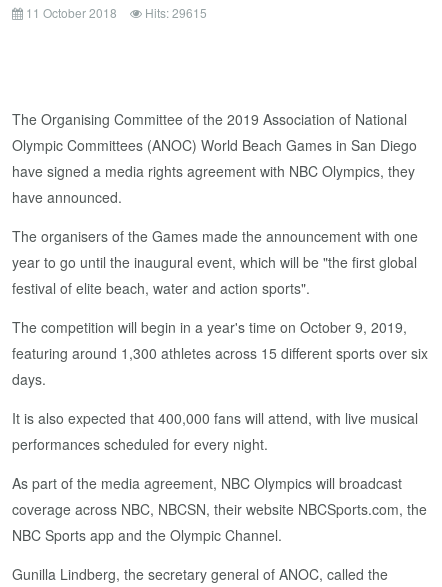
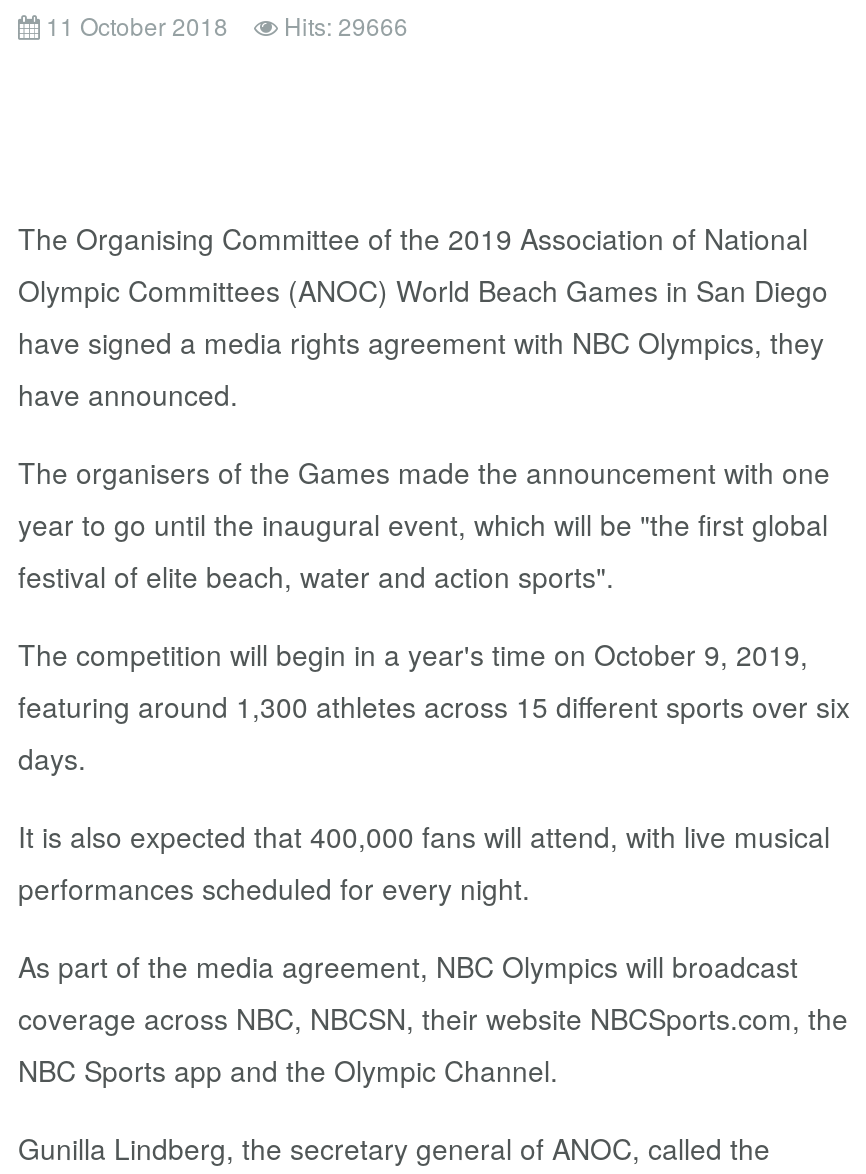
- 11 October 2018 Hits: 29615
+ 11 October 2018 Hits: 29666
